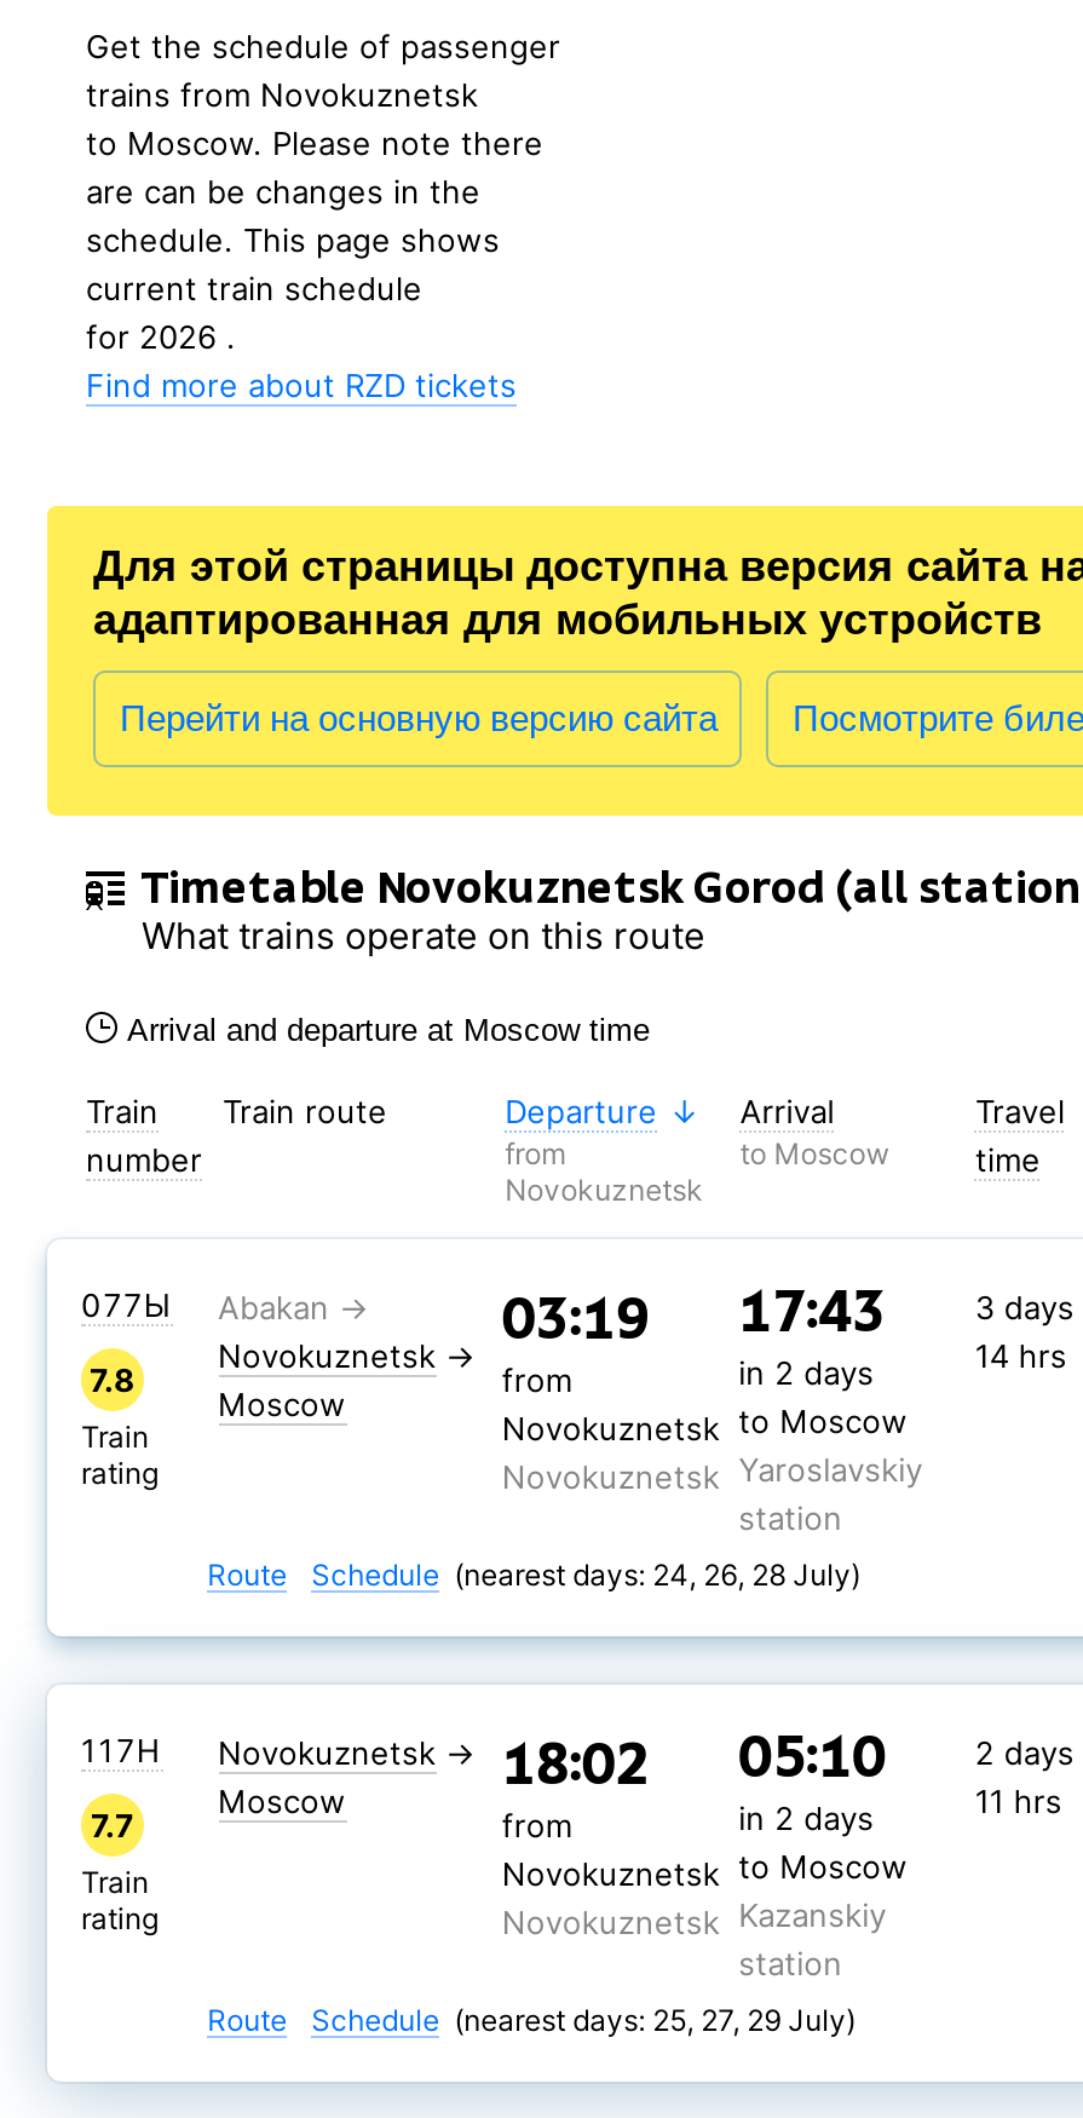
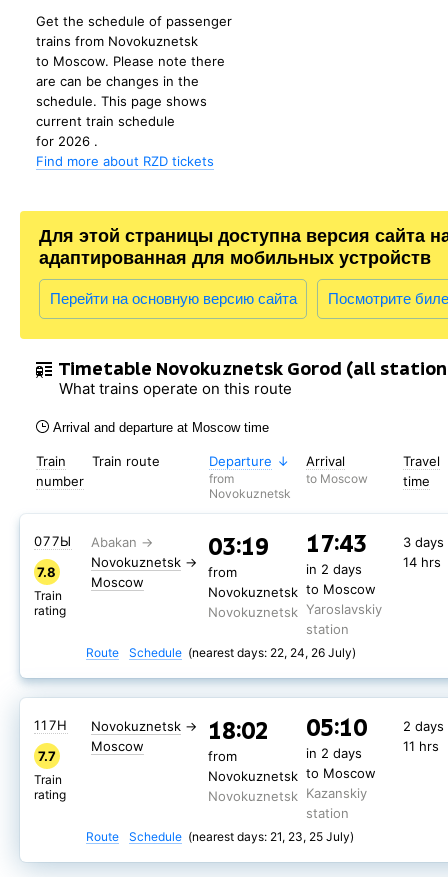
- Schedule (nearest days: 24, 26, 28 July)
+ Schedule (nearest days: 22, 24, 26 July)

- Schedule (nearest days: 25, 27, 29 July)
+ Schedule (nearest days: 21, 23, 25 July)
